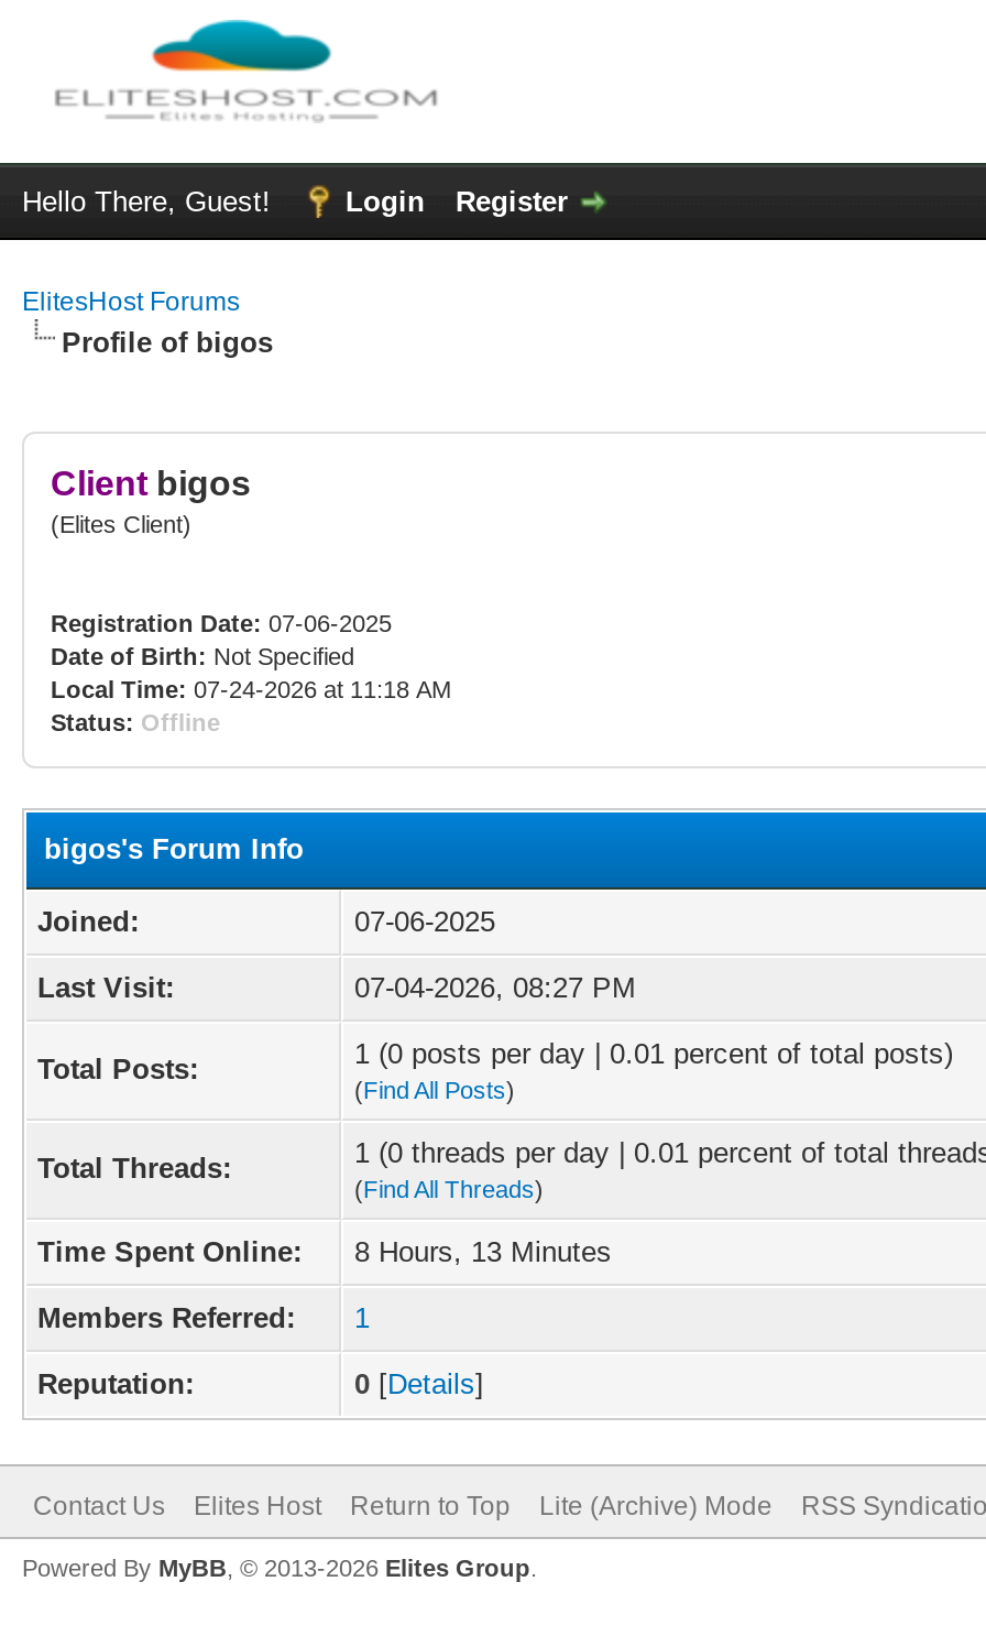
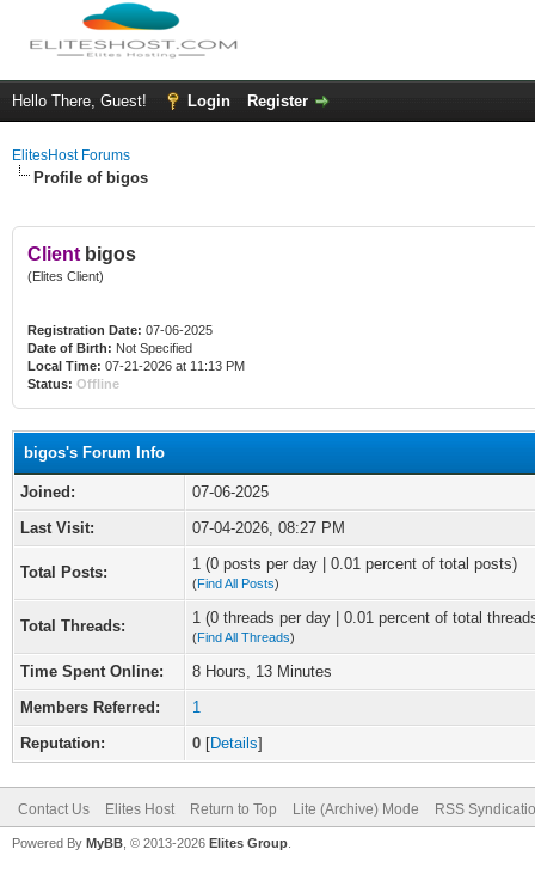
- Local Time: 07-24-2026 at 11:18 AM
+ Local Time: 07-21-2026 at 11:13 PM
